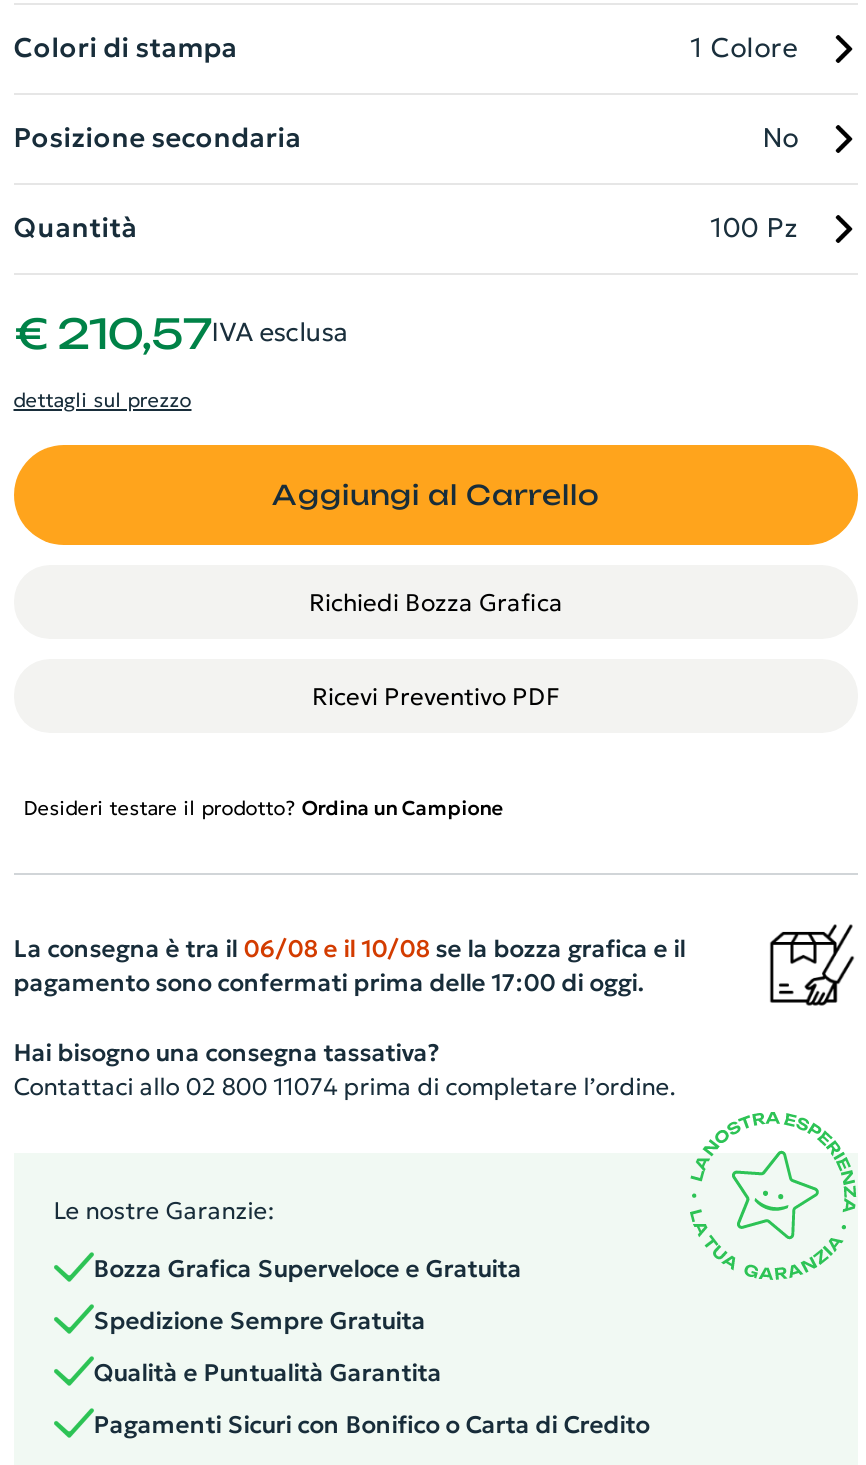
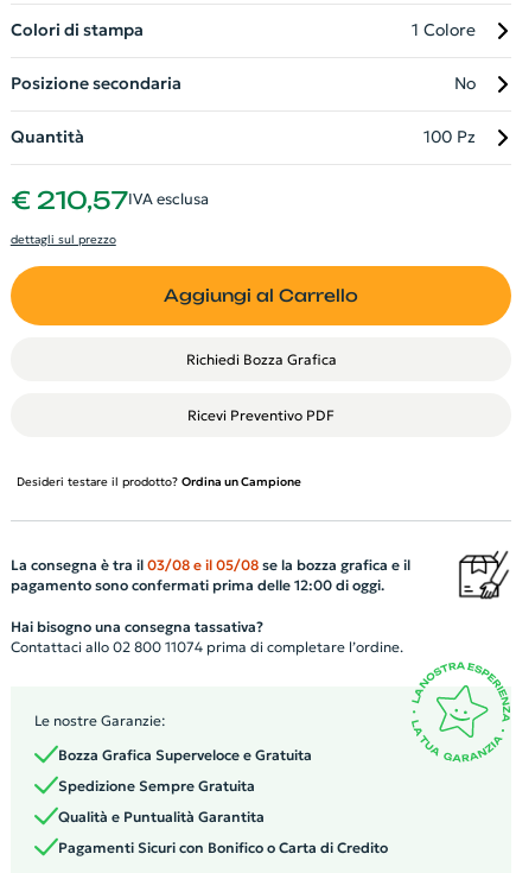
- La consegna è tra il 06/08 e il 10/08 se la bozza grafica e il
+ La consegna è tra il 03/08 e il 05/08 se la bozza grafica e il

- pagamento sono confermati prima delle 17:00 di oggi.
+ pagamento sono confermati prima delle 12:00 di oggi.
